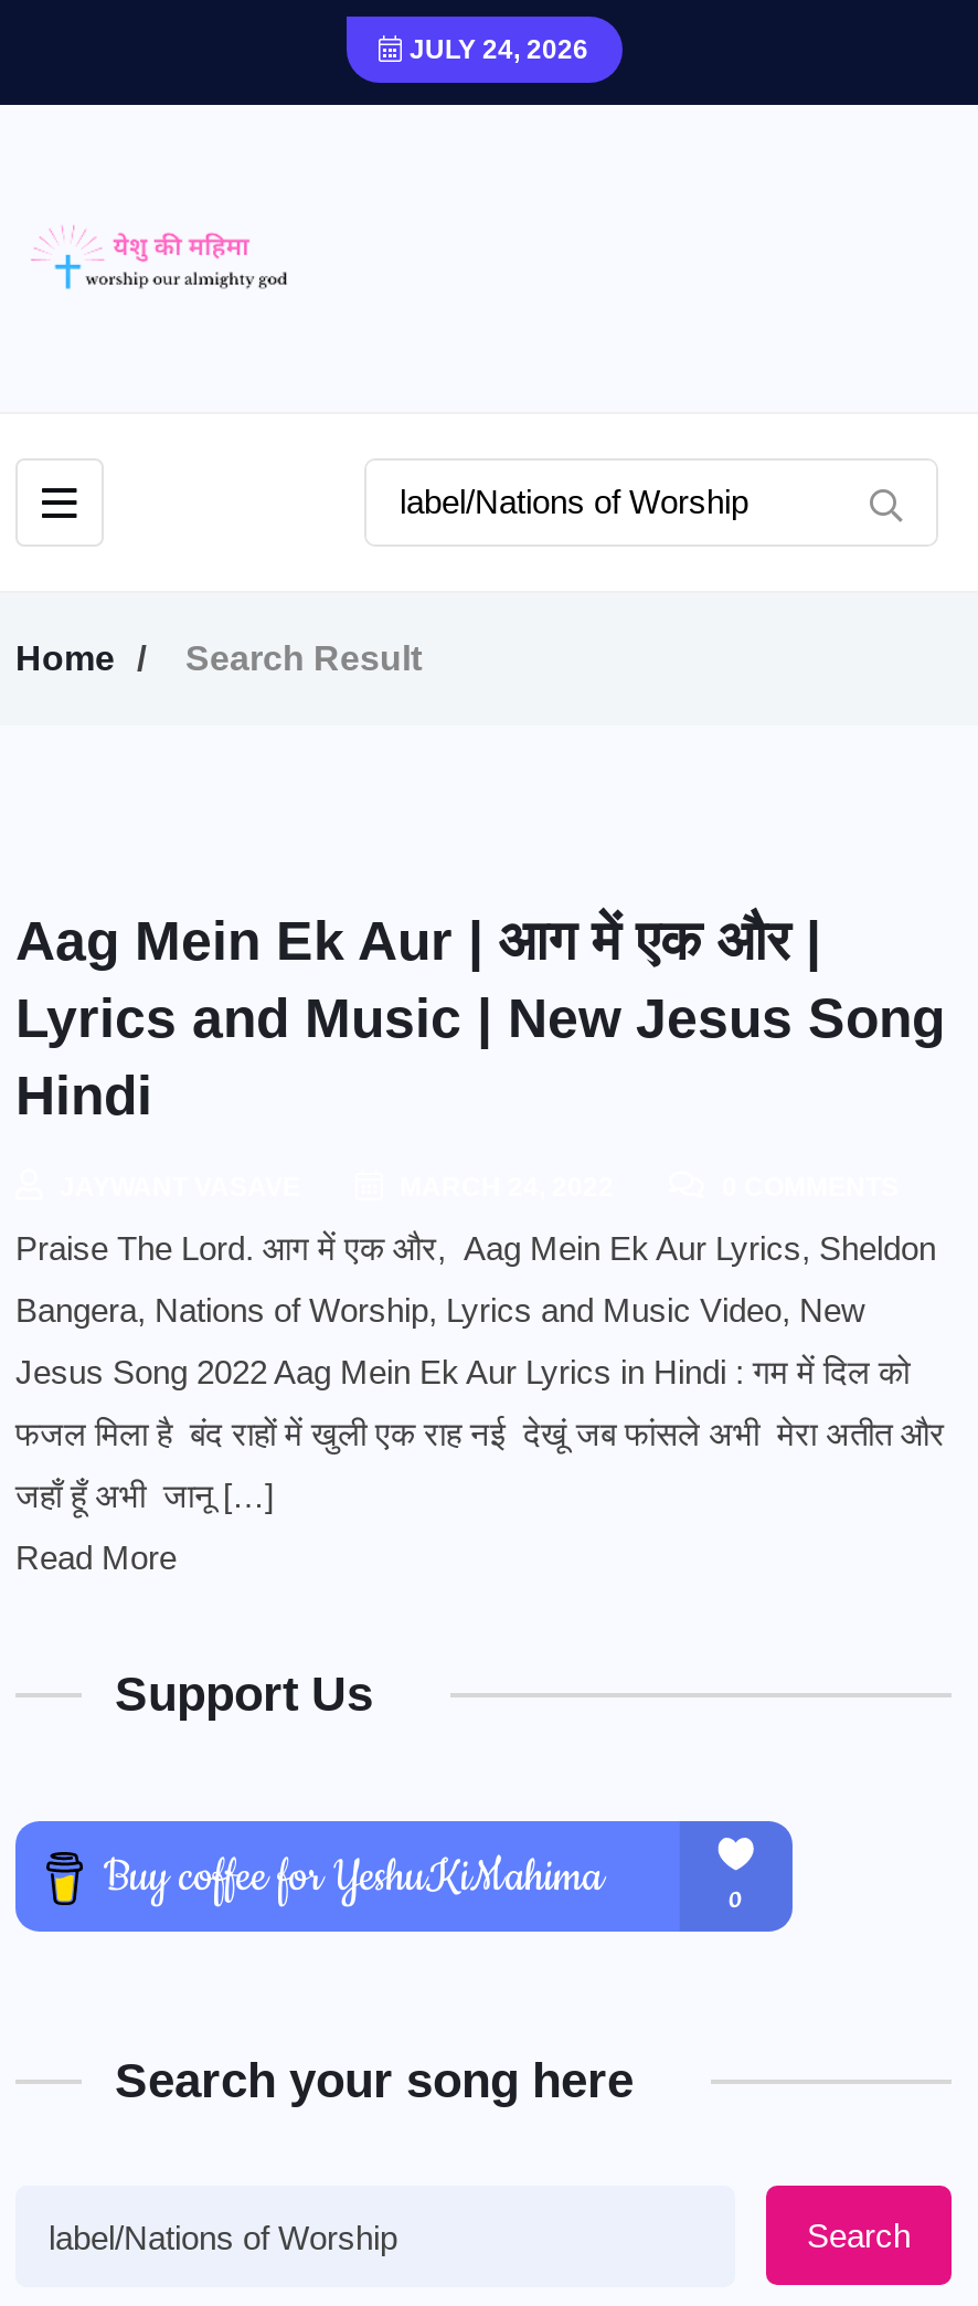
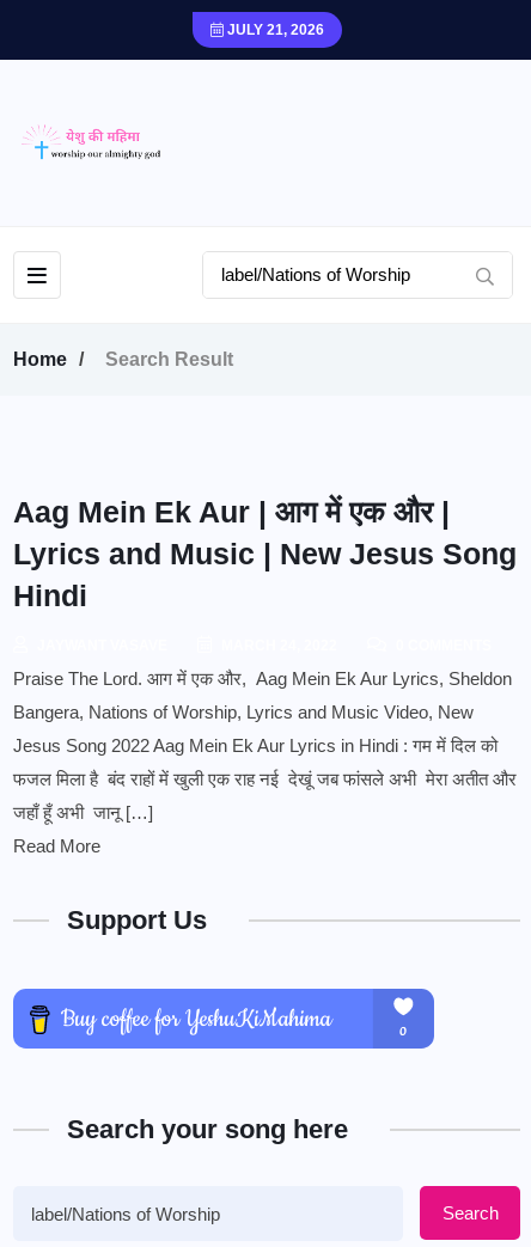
- JULY 24, 2026
+ JULY 21, 2026
